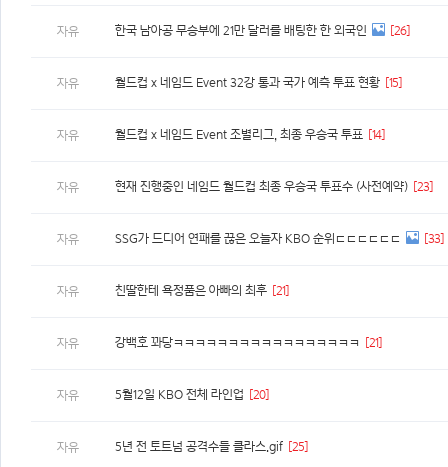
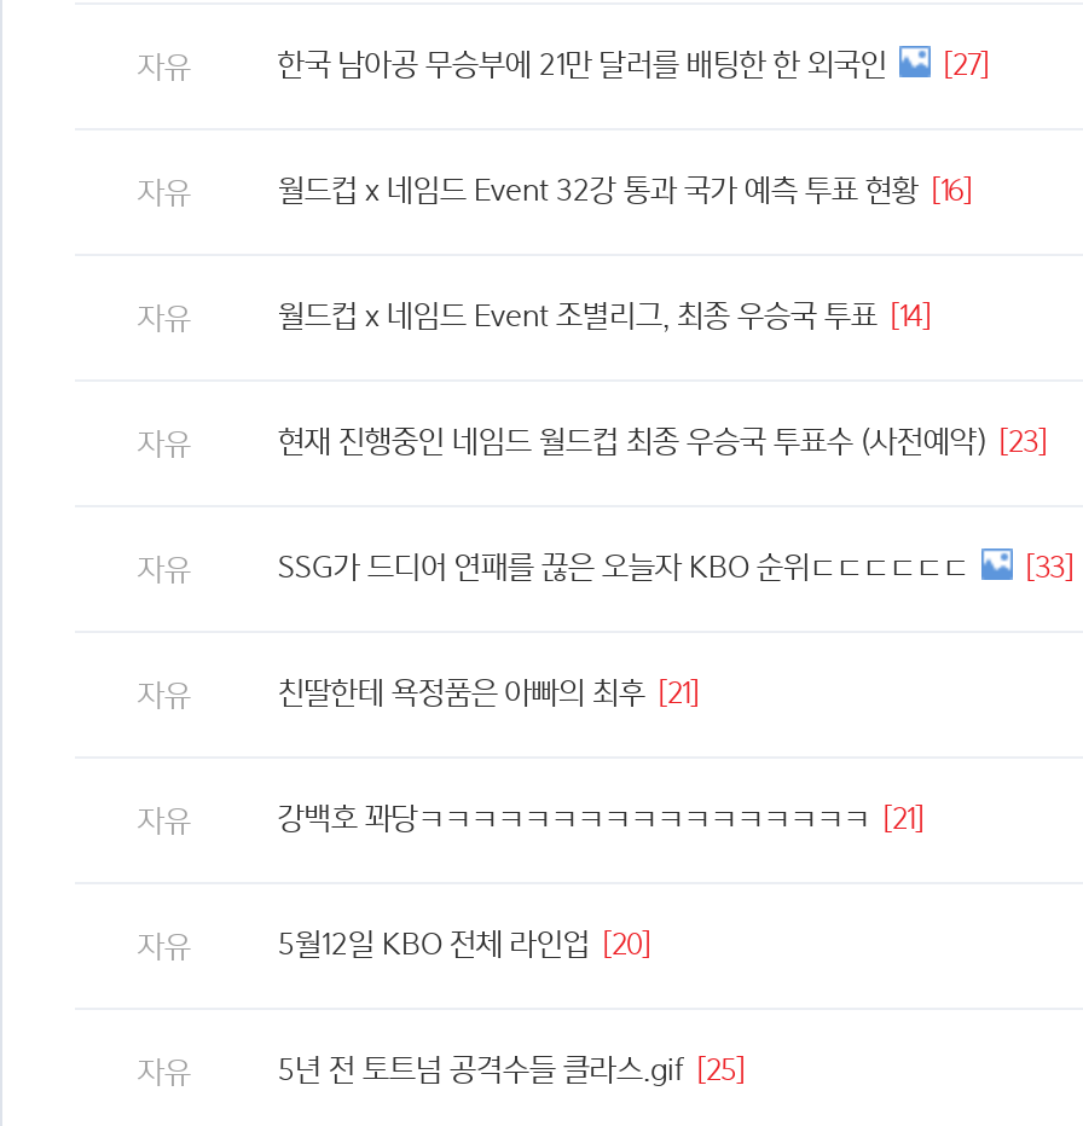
- 한국 남아공 무승부에 21만 달러를 배팅한 한 외국인 [26]
+ 한국 남아공 무승부에 21만 달러를 배팅한 한 외국인 [27]

- 월드컵 x 네임드 Event 32강 통과 국가 예측 투표 현황 [15]
+ 월드컵 x 네임드 Event 32강 통과 국가 예측 투표 현황 [16]
